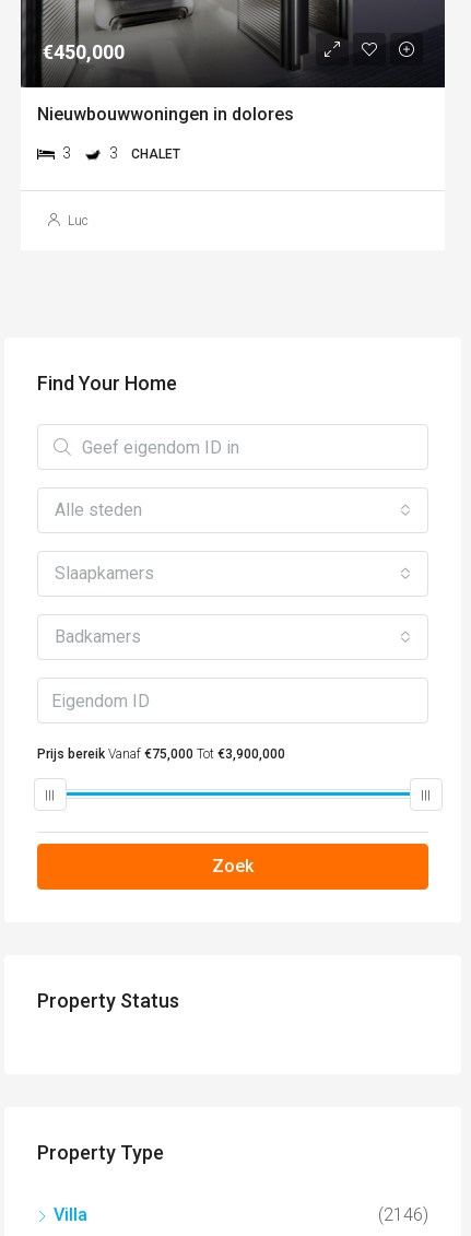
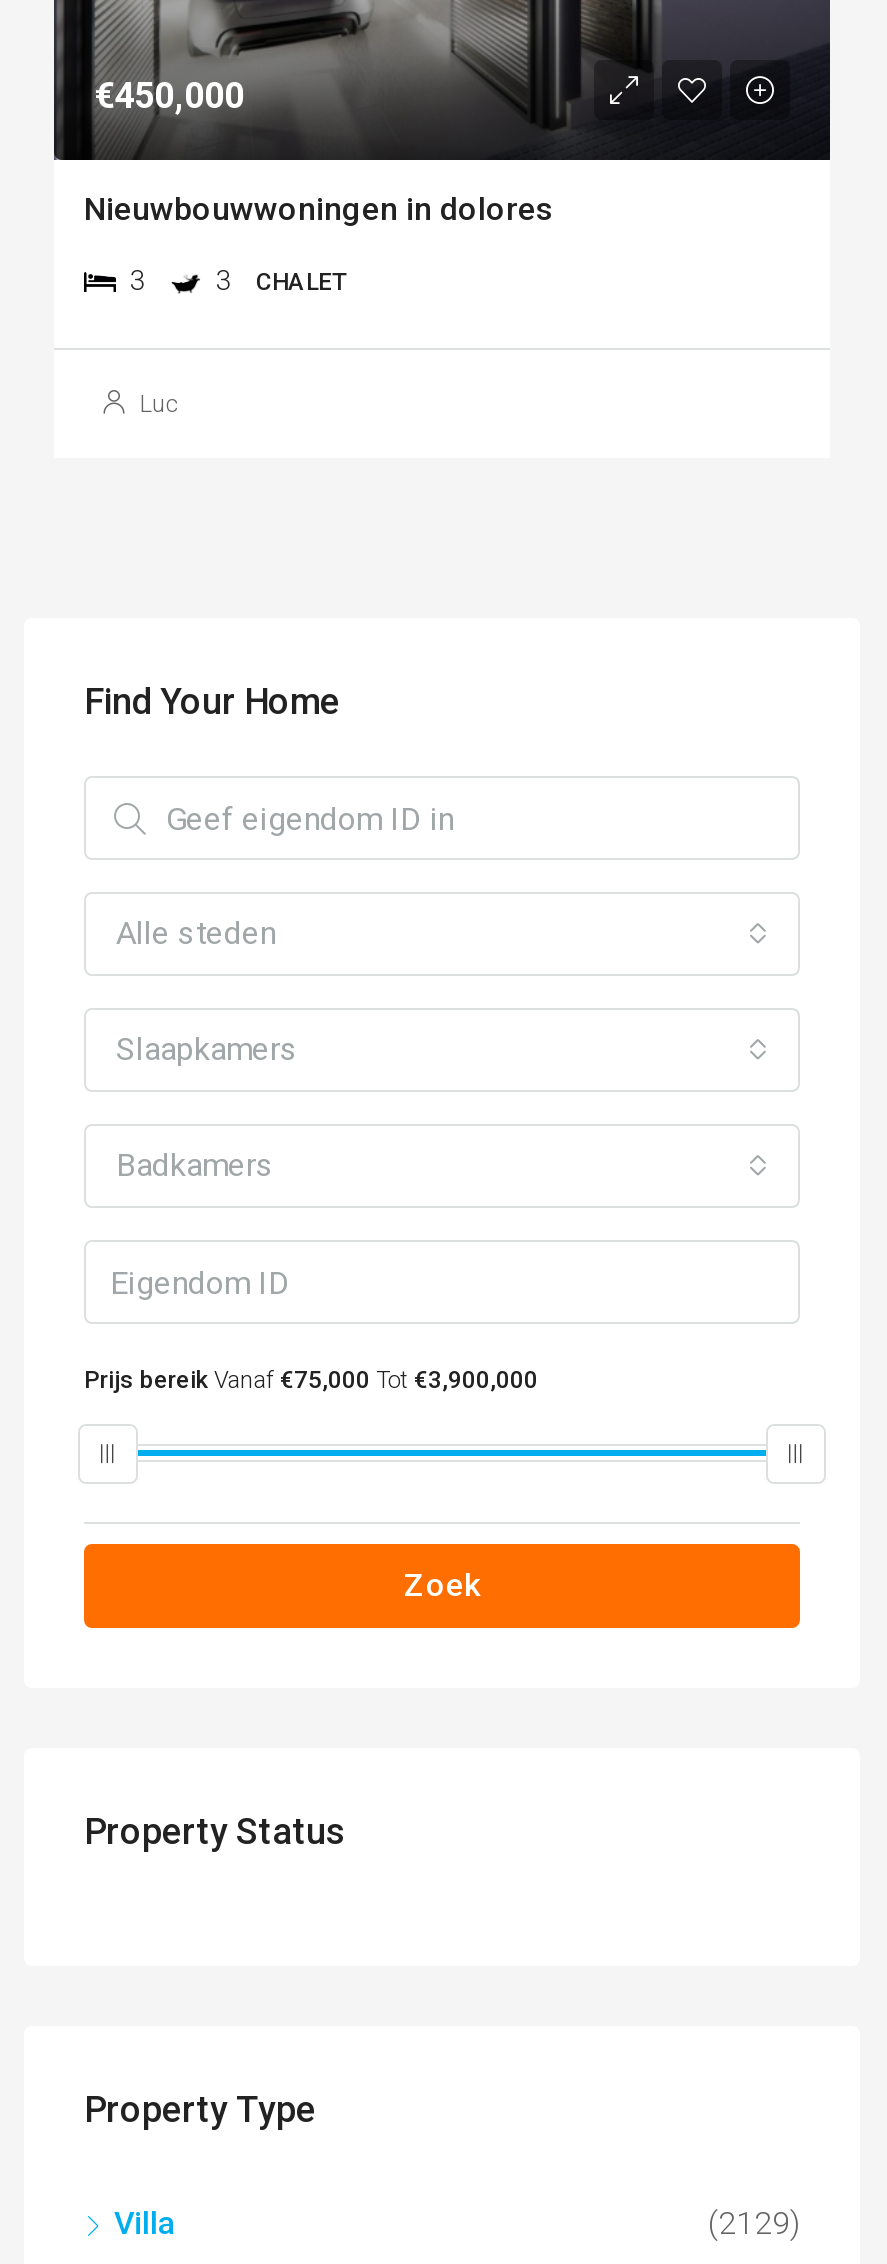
- (2146)
+ (2129)
